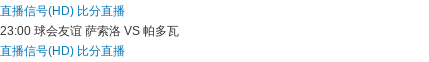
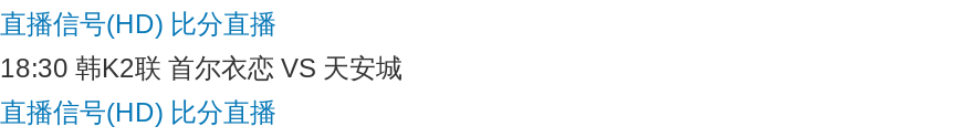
- 23:00 球会友谊萨索洛 VS 帕多瓦
+ 18:30 韩K2联首尔衣恋 VS 天安城
